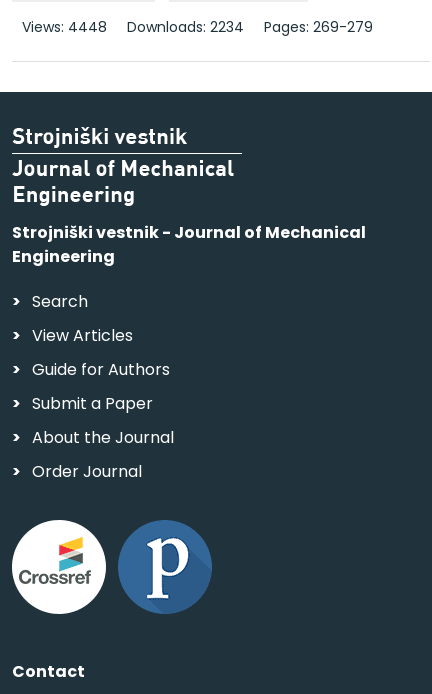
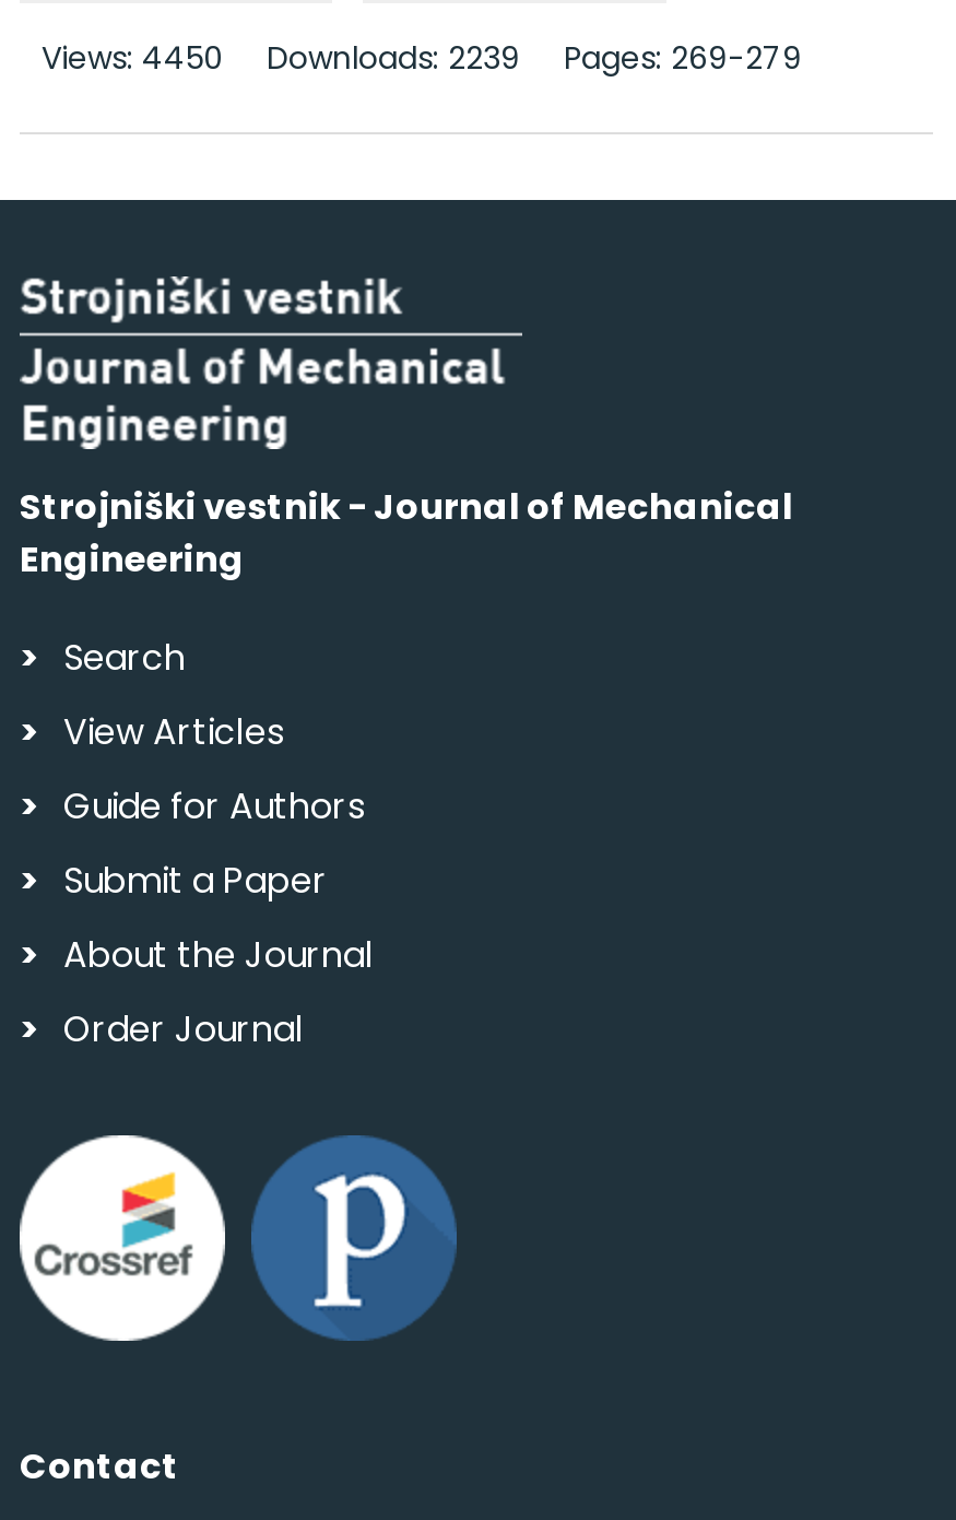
- Views: 4448
+ Views: 4450

- Downloads: 2234
+ Downloads: 2239
